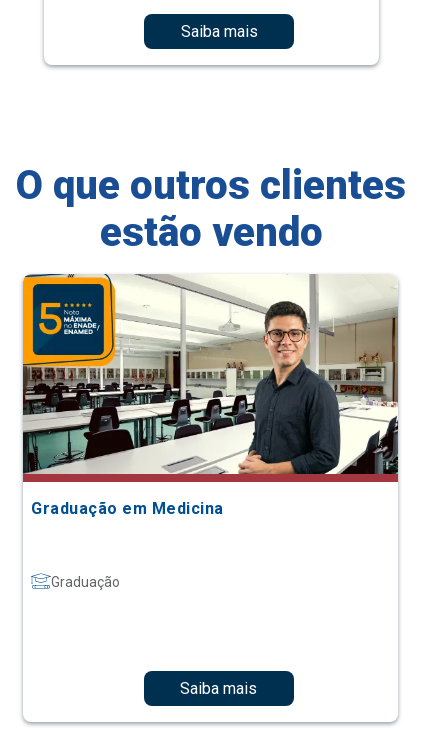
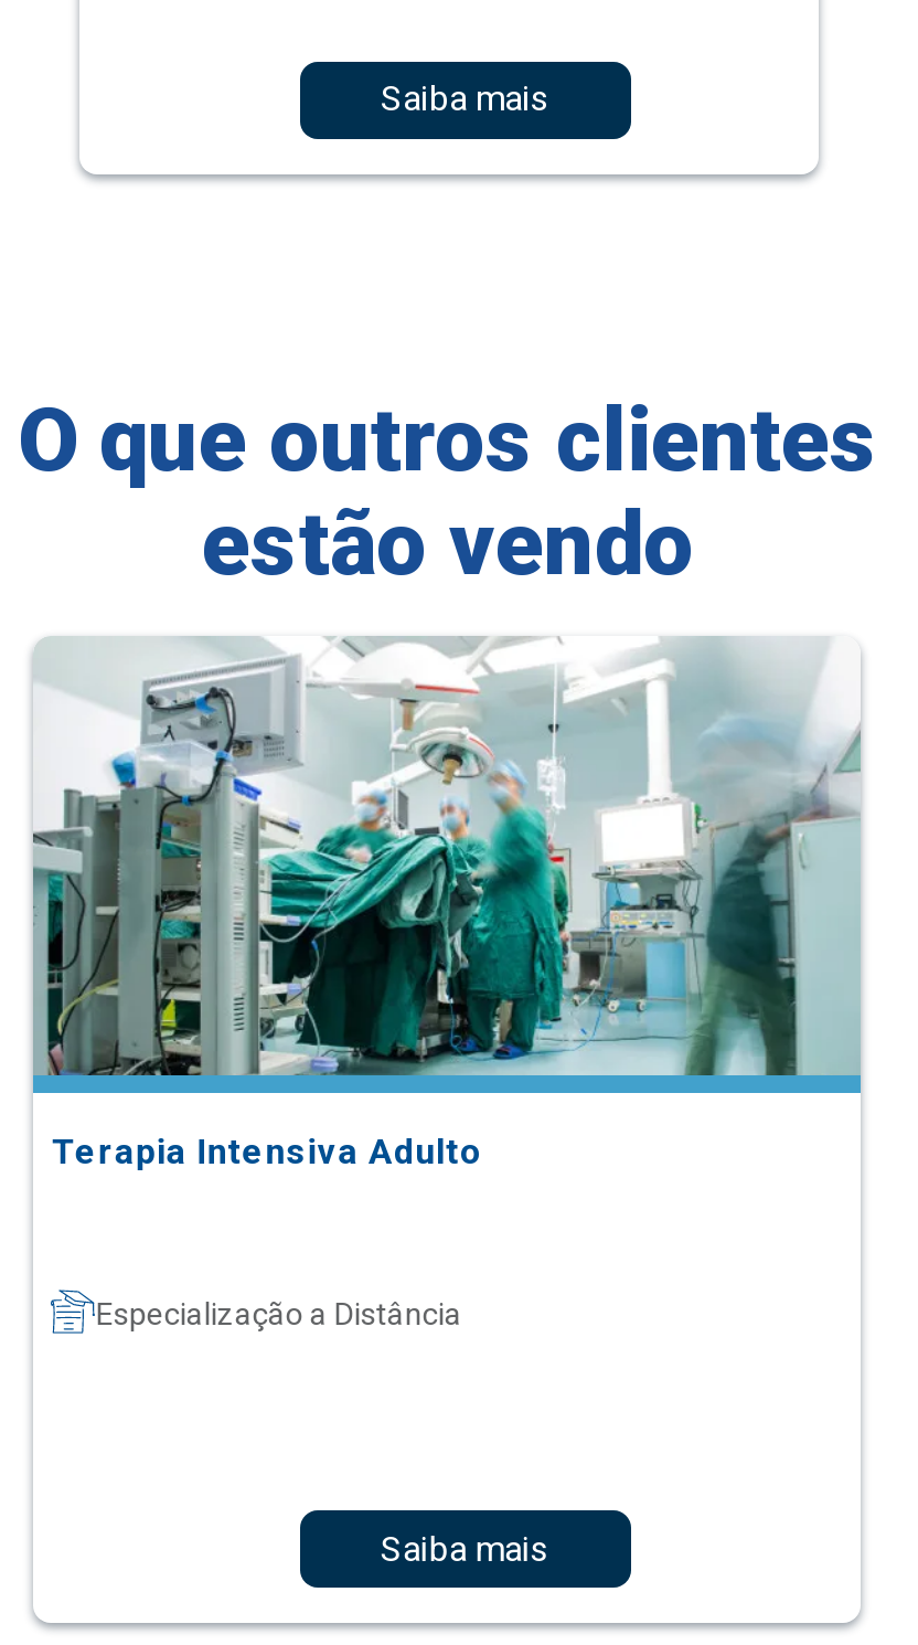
- [image]
- Graduação em Medicina
+ [image]
+ Terapia Intensiva Adulto

- Graduação
+ Especialização a Distância
